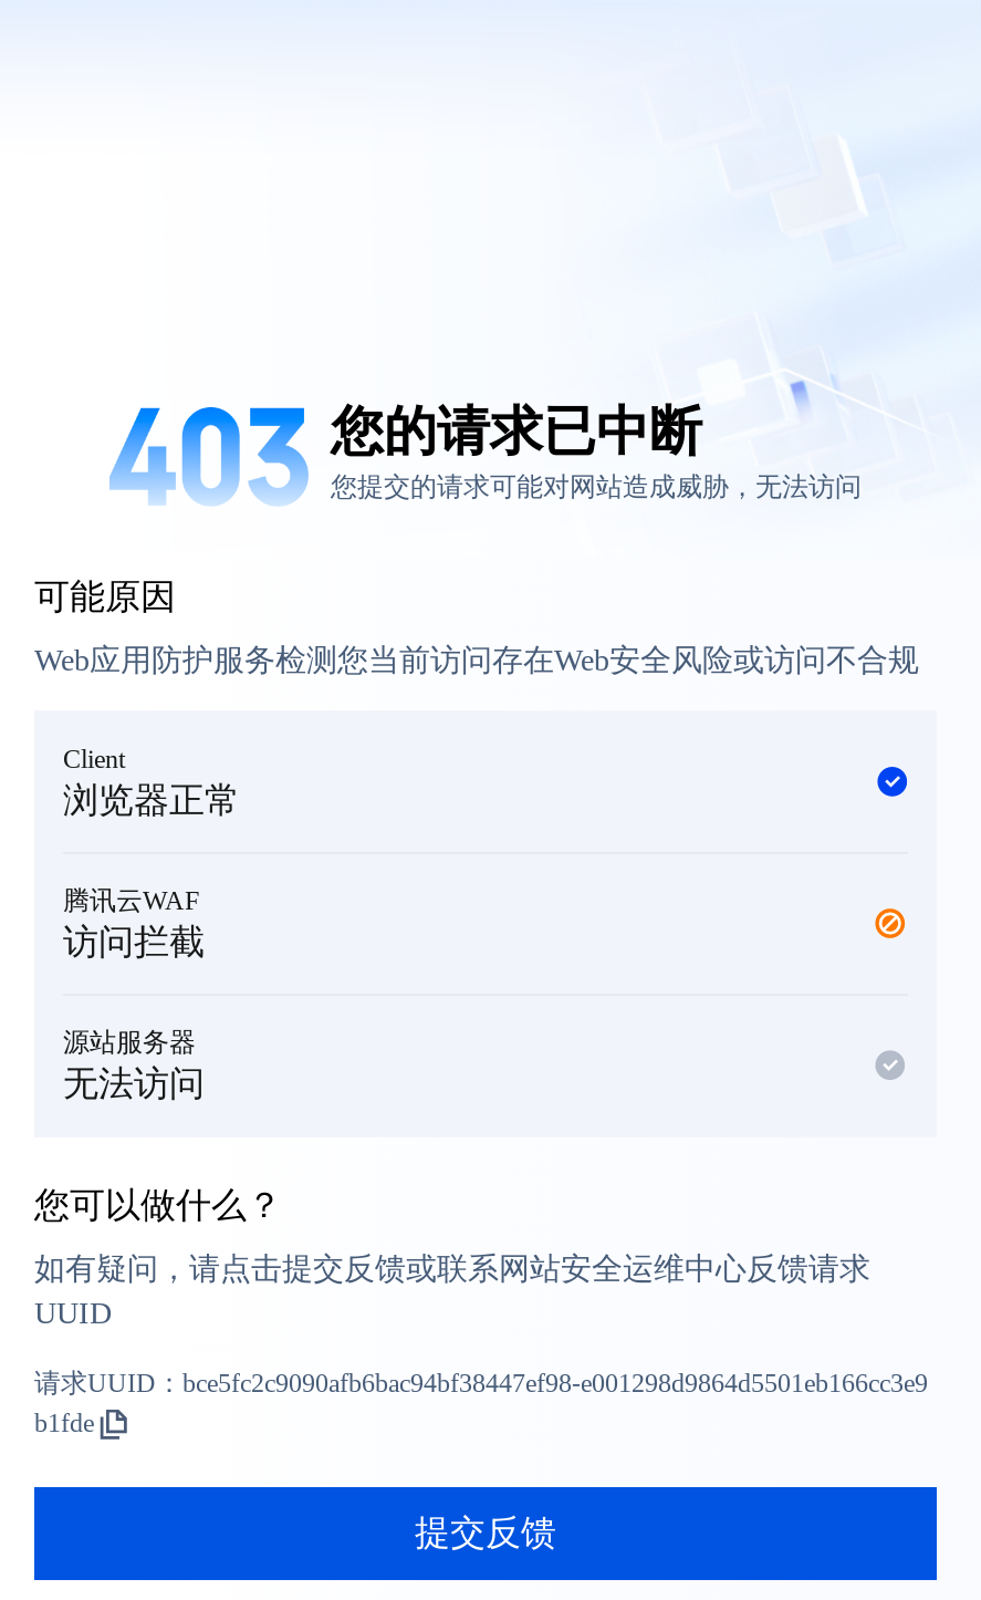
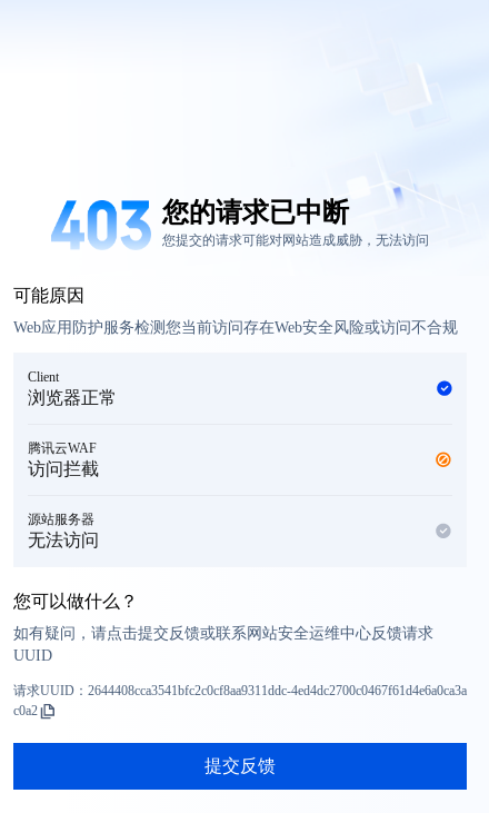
- 请求UUID：bce5fc2c9090afb6bac94bf38447ef98-e001298d9864d5501eb166cc3e9
- b1fde
+ 请求UUID：2644408cca3541bfc2c0cf8aa9311ddc-4ed4dc2700c0467f61d4e6a0ca3a
+ c0a2
